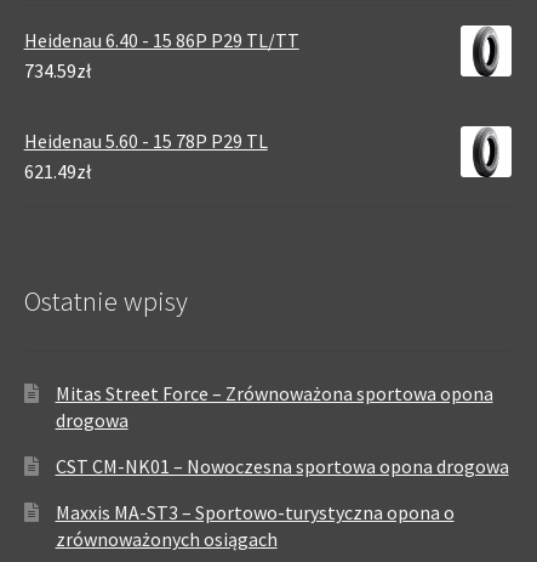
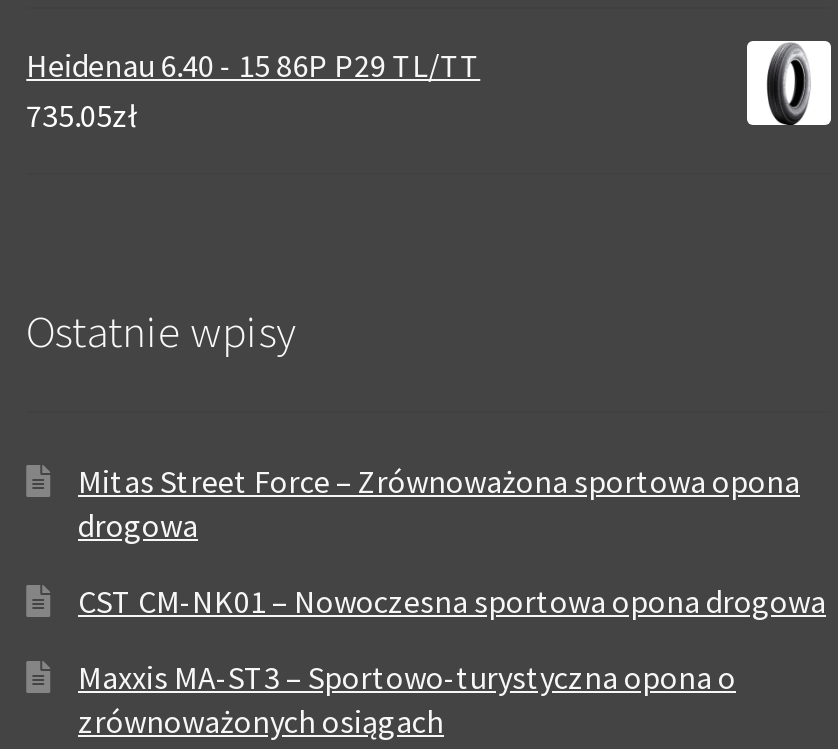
- 734.59zł
- Heidenau 5.60 - 15 78P P29 TL
- 621.49zł
+ 735.05zł
